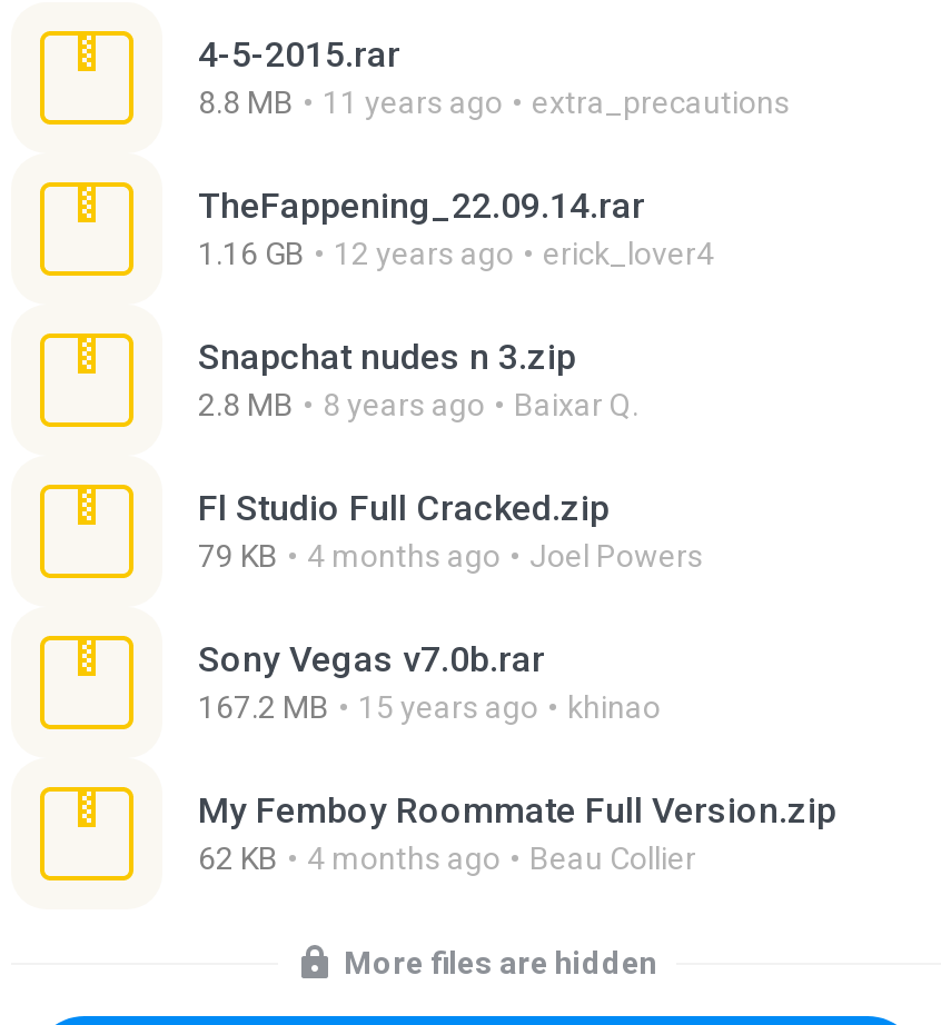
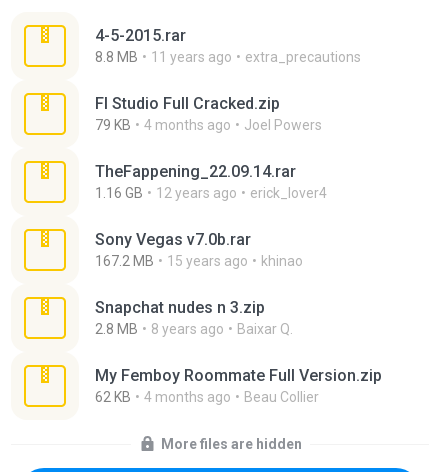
moved down: TheFappening_22.09.14.rar | 1.16 GB | 12 years ago | erick_lover4

moved down: Snapchat nudes n 3.zip | 2.8 MB | 8 years ago | Baixar Q.

moved up: Fl Studio Full Cracked.zip | 79 KB | 4 months ago | Joel Powers

moved up: Sony Vegas v7.0b.rar | 167.2 MB | 15 years ago | khinao
